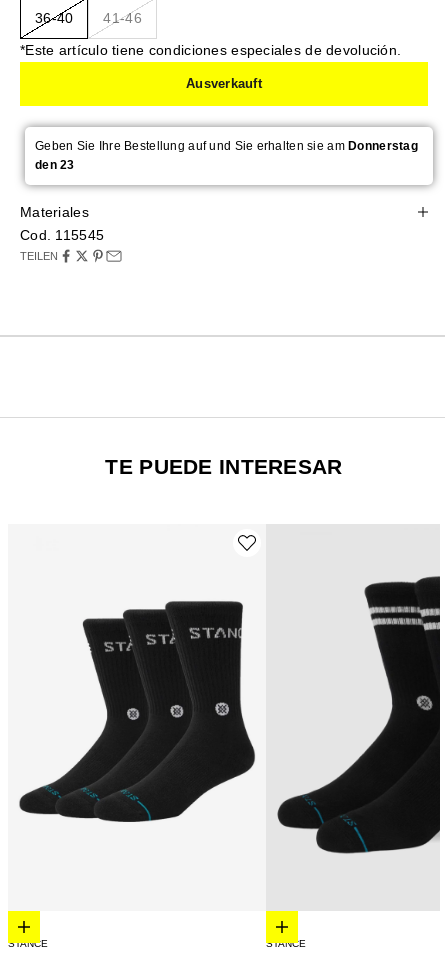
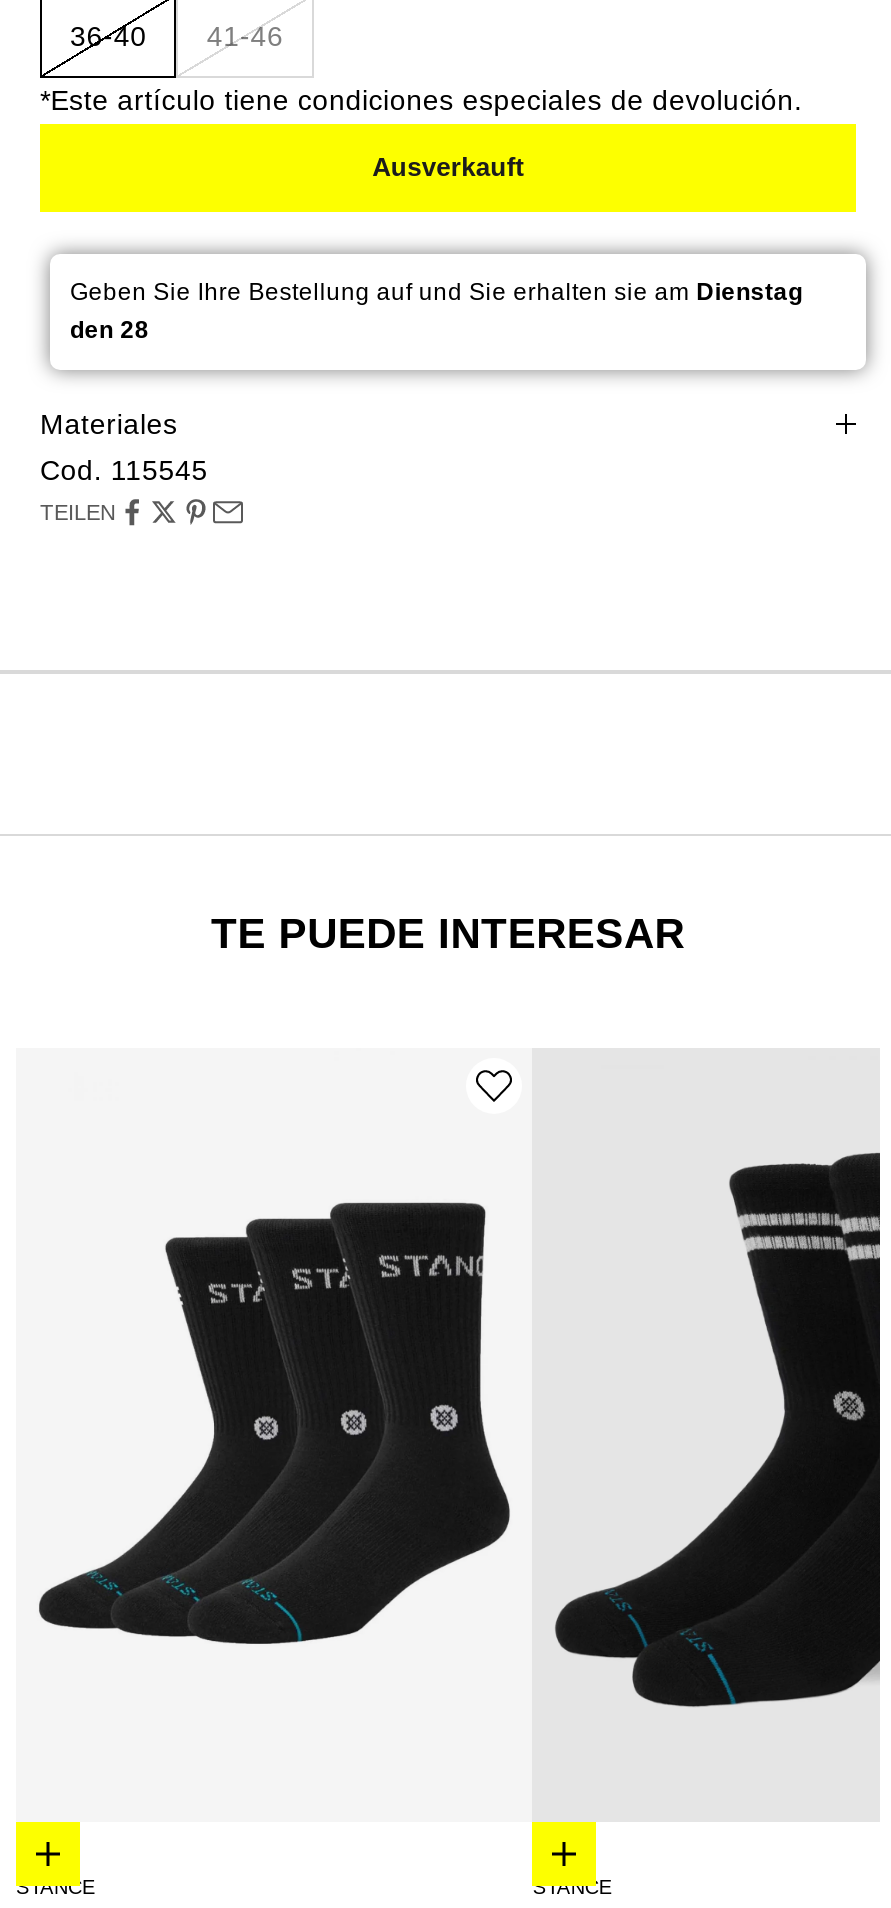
- Geben Sie Ihre Bestellung auf und Sie erhalten sie am Donnerstag
+ Geben Sie Ihre Bestellung auf und Sie erhalten sie am Dienstag

- den 23
+ den 28
